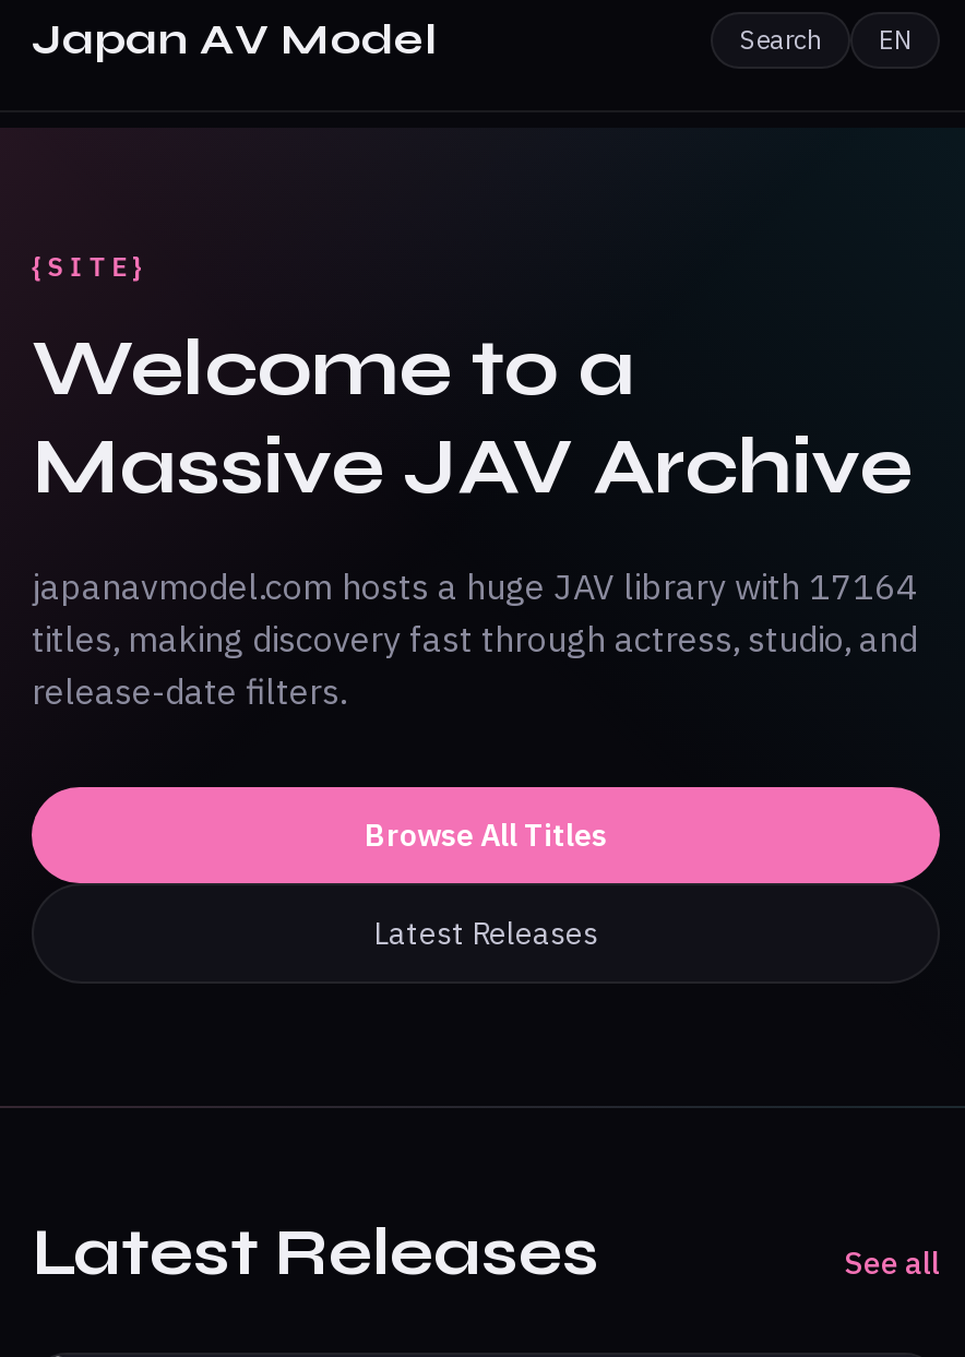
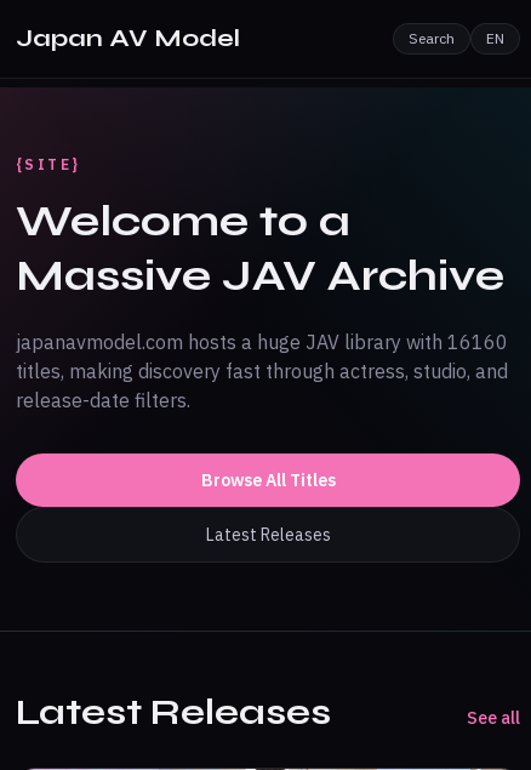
- japanavmodel.com hosts a huge JAV library with 17164
+ japanavmodel.com hosts a huge JAV library with 16160
